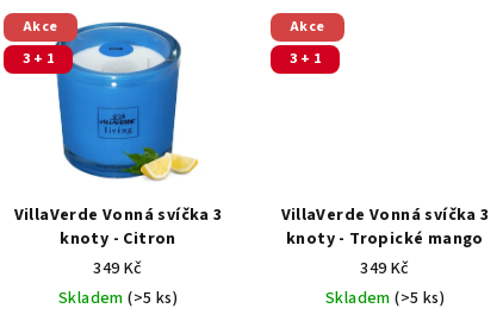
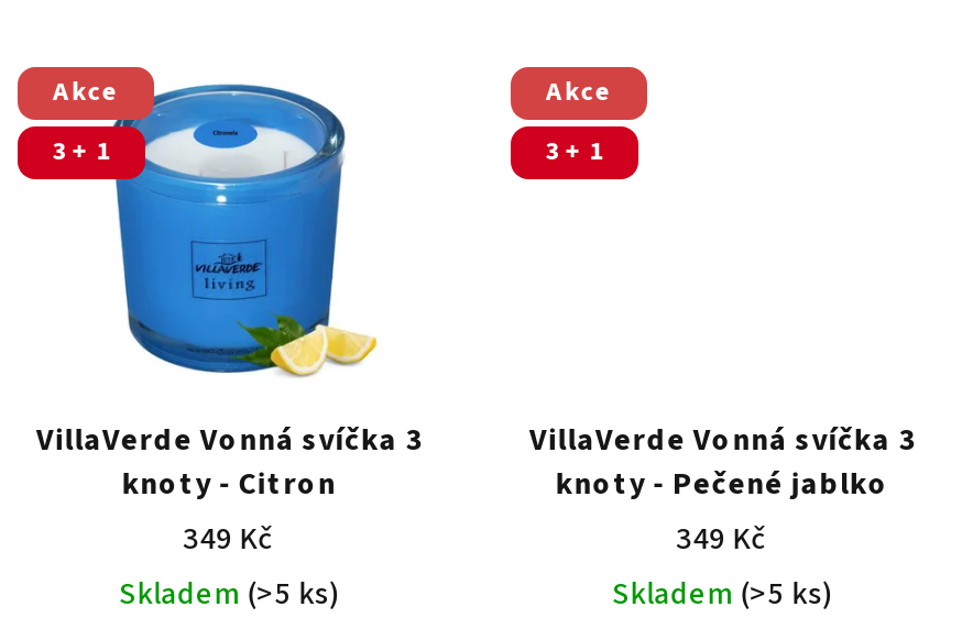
- knoty - Tropické mango
+ knoty - Pečené jablko
